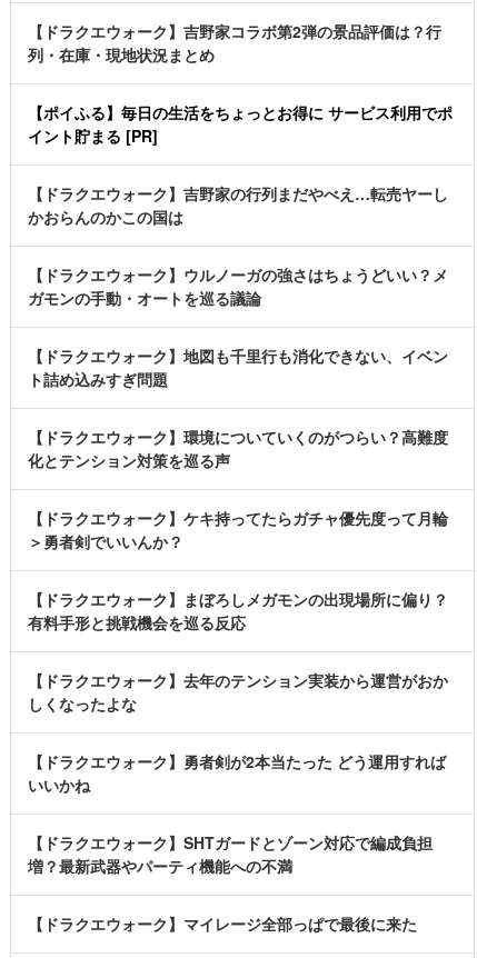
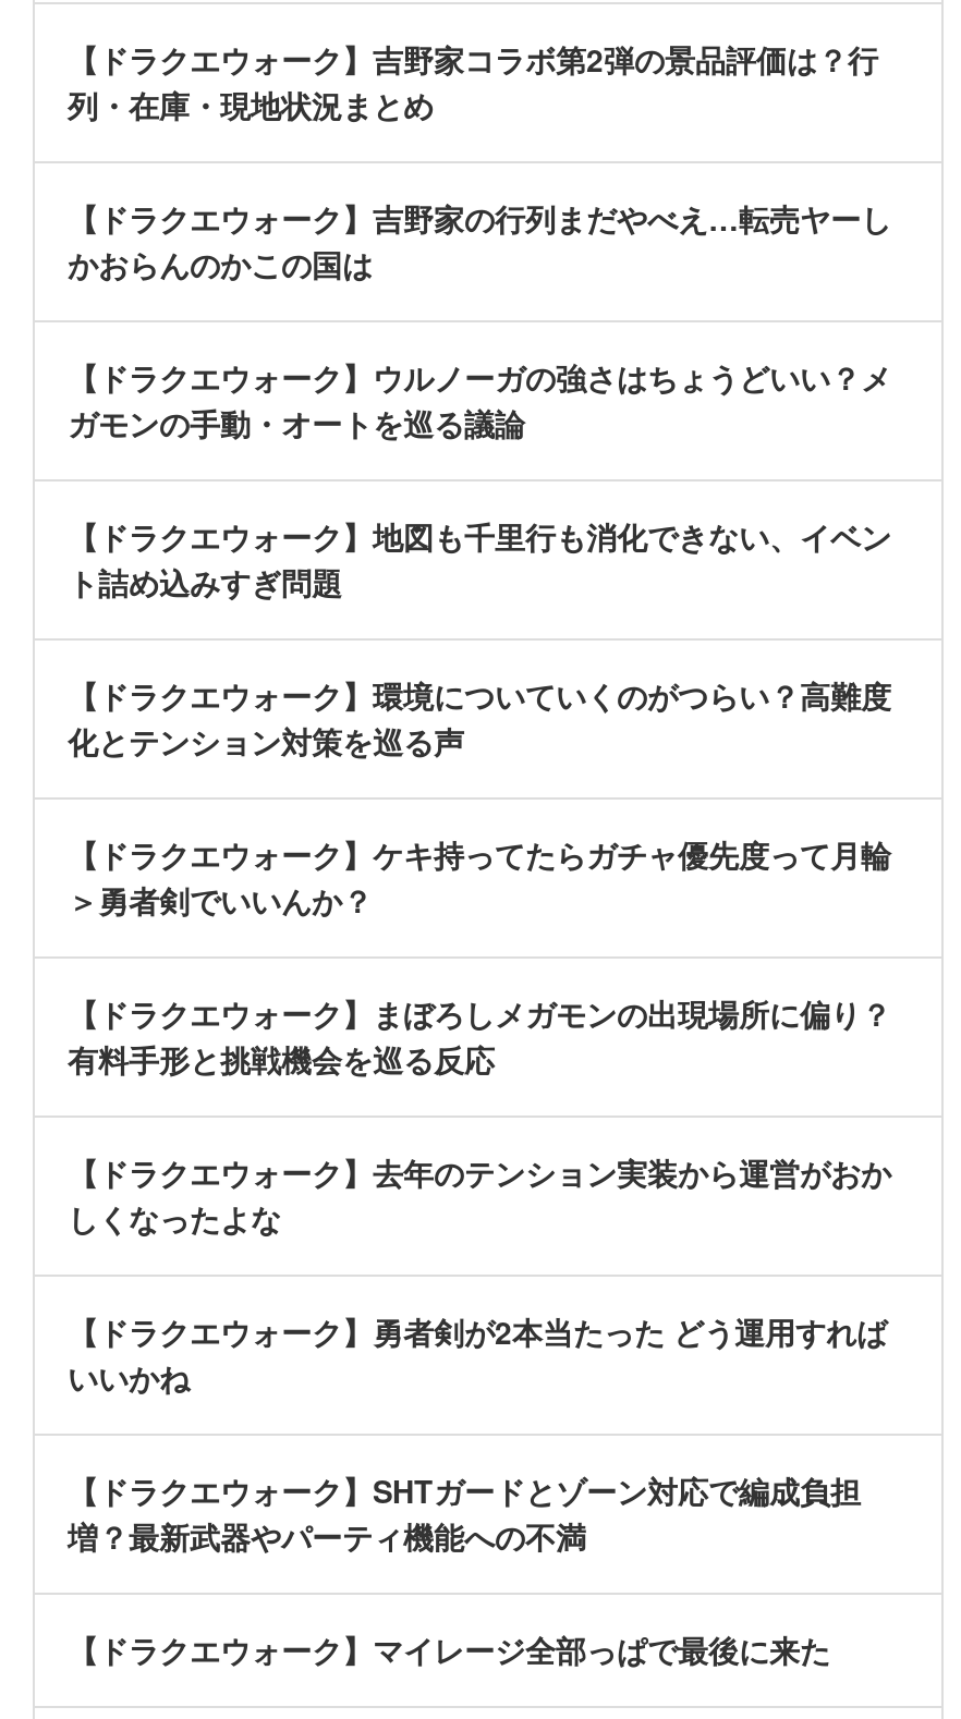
- 【ポイふる】毎日の生活をちょっとお得に サービス利用でポ
- イント貯まる [PR]
